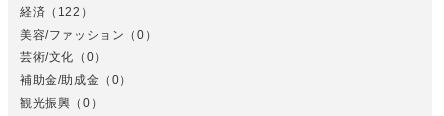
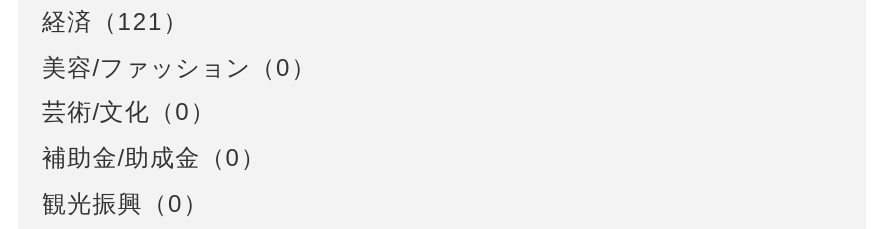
- 経済（122）
+ 経済（121）
